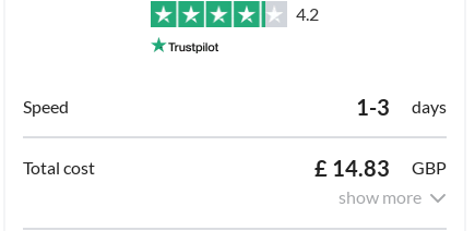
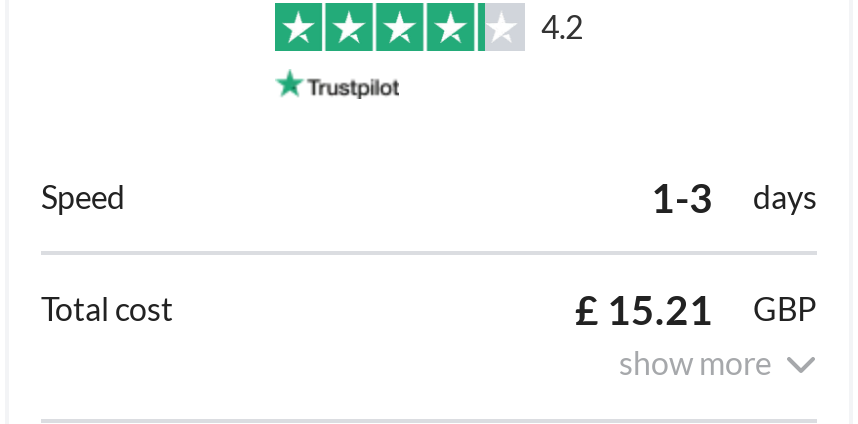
- £ 14.83 GBP
+ £ 15.21 GBP
